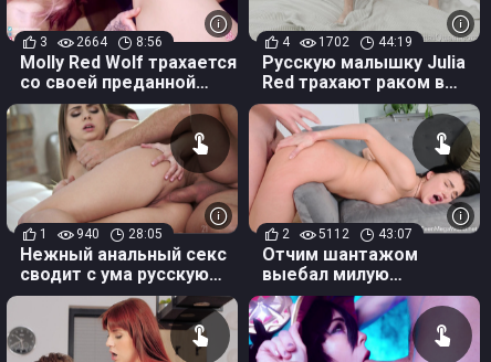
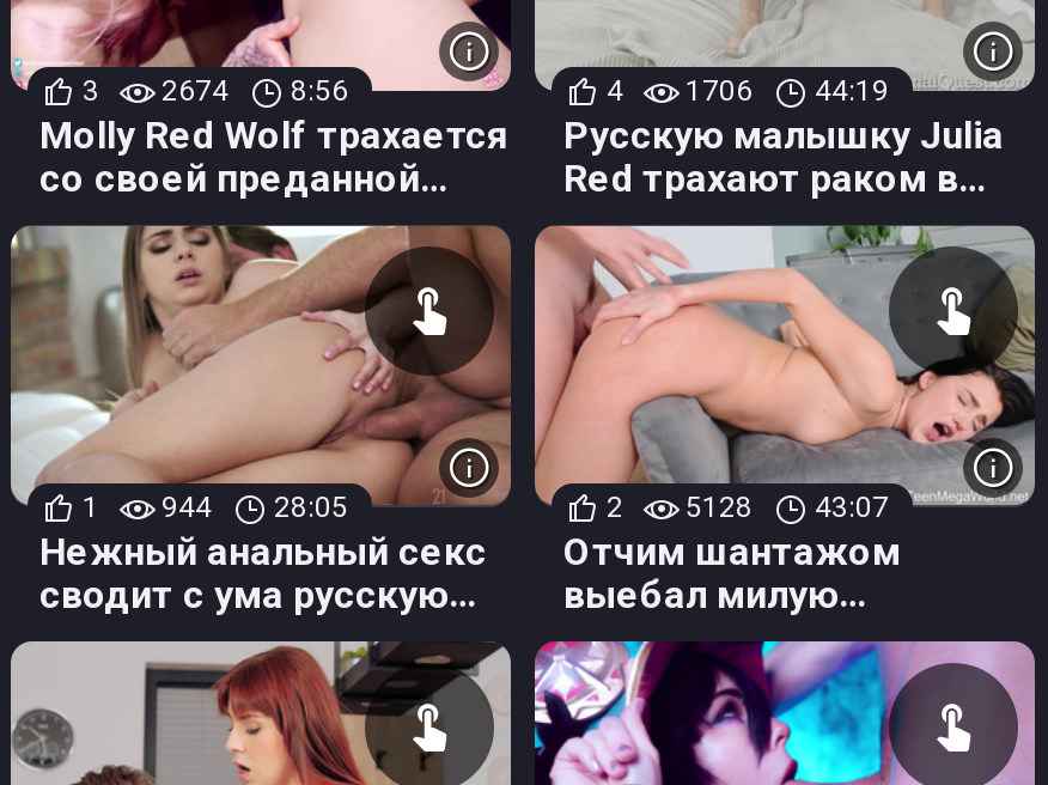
- 3 2664 8:56
+ 3 2674 8:56

- 4 1702 44:19
+ 4 1706 44:19

- 1 940 28:05
+ 1 944 28:05

- 2 5112 43:07
+ 2 5128 43:07
